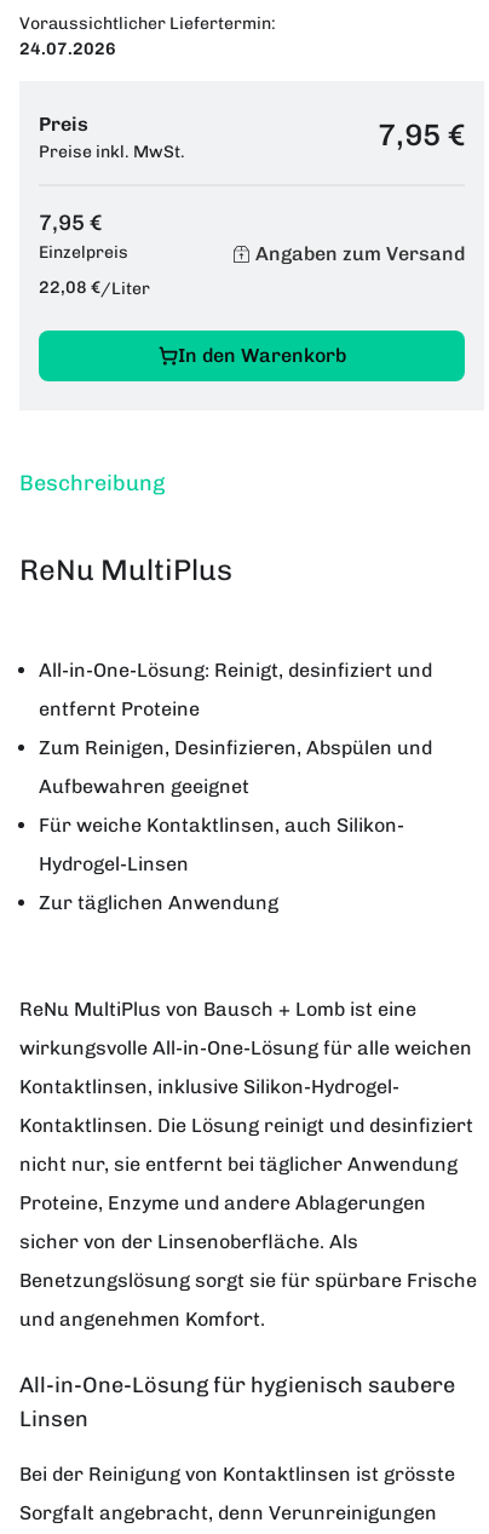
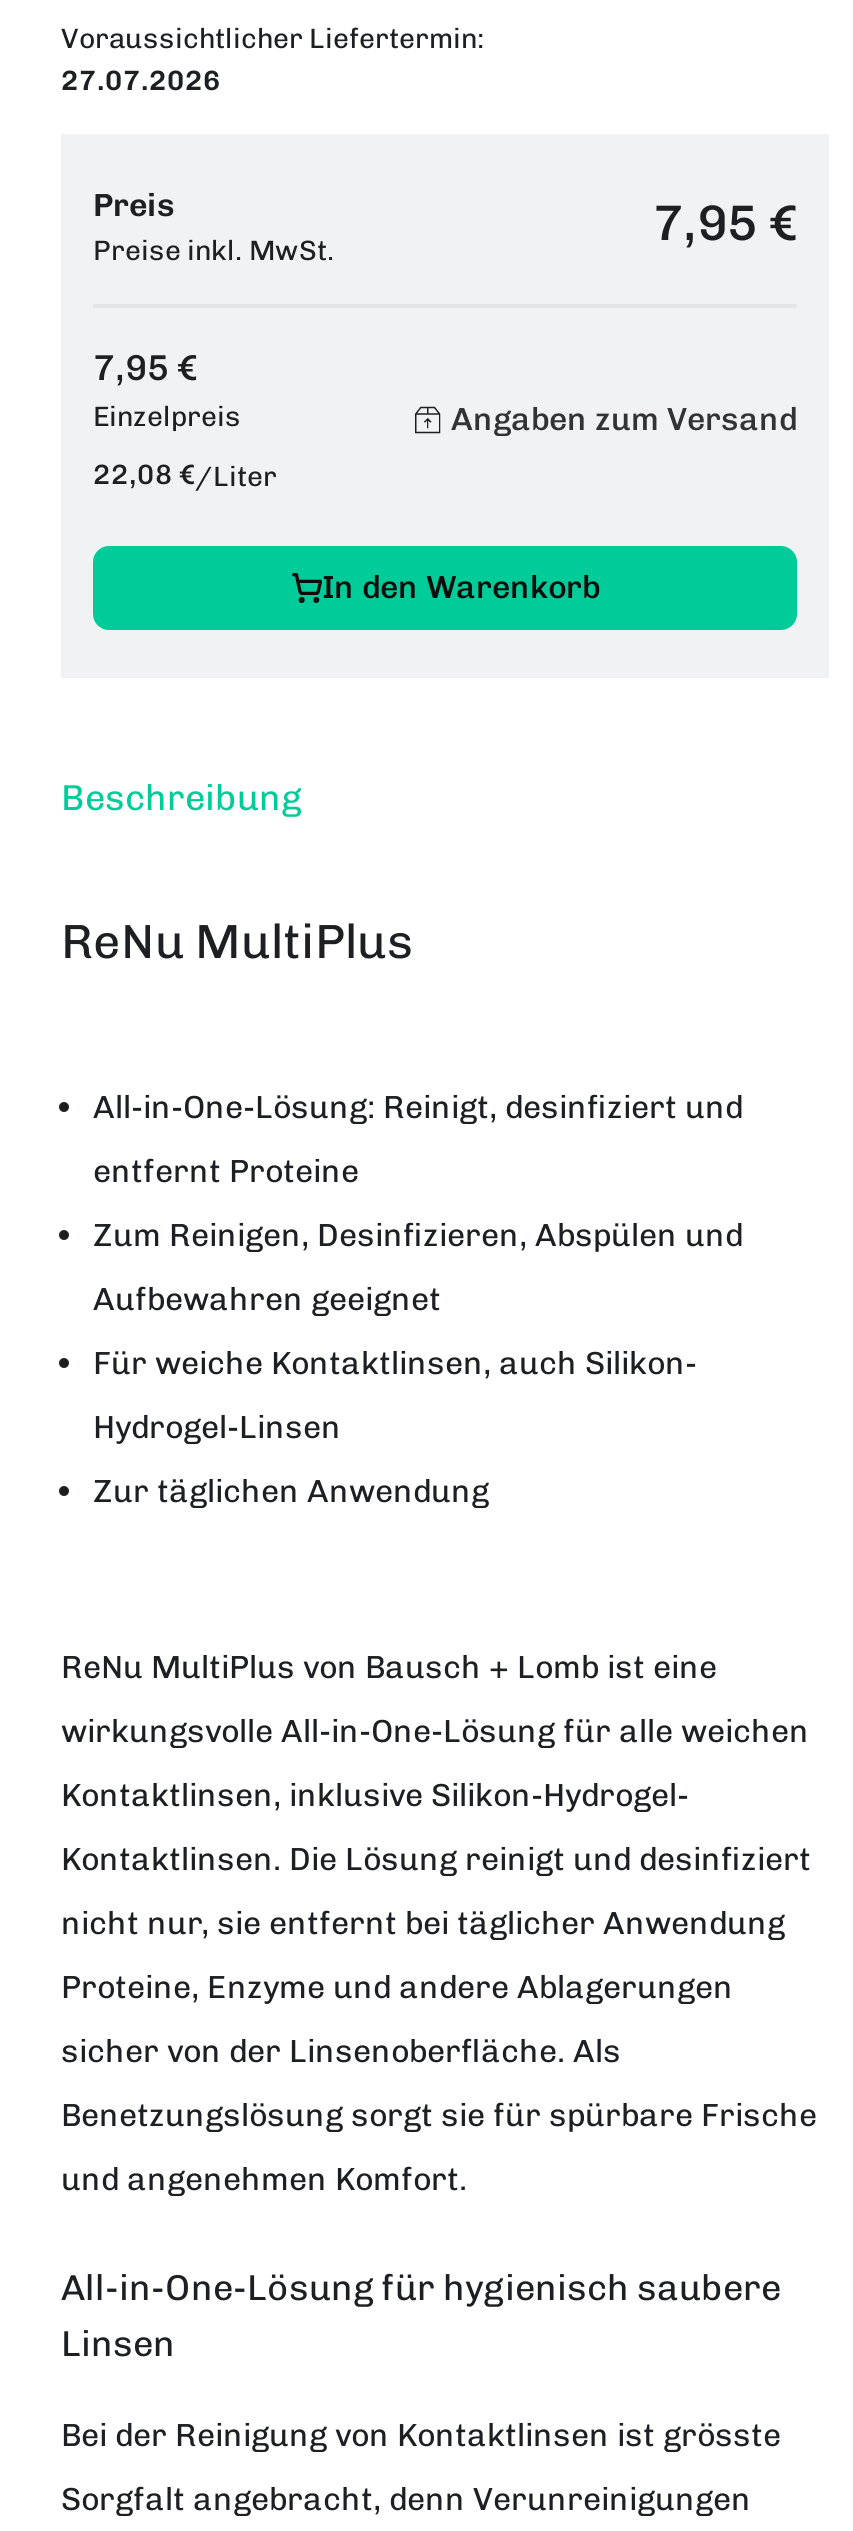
- 24.07.2026
+ 27.07.2026
